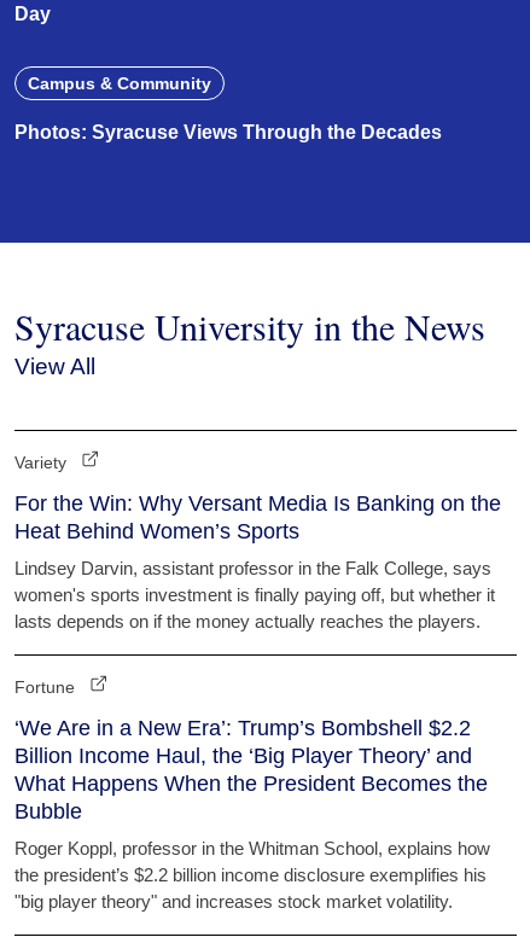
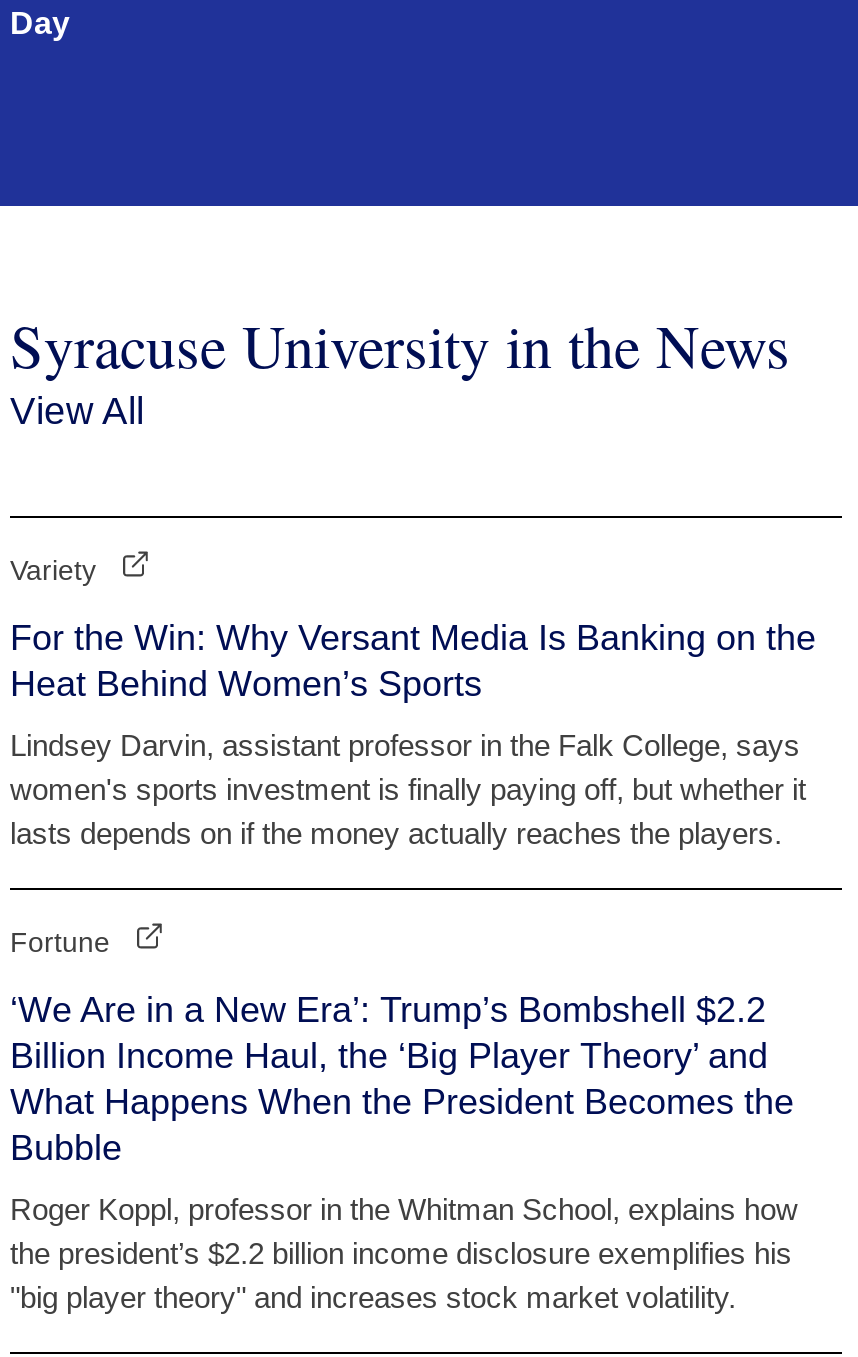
- Campus & Community
- Photos: Syracuse Views Through the Decades
